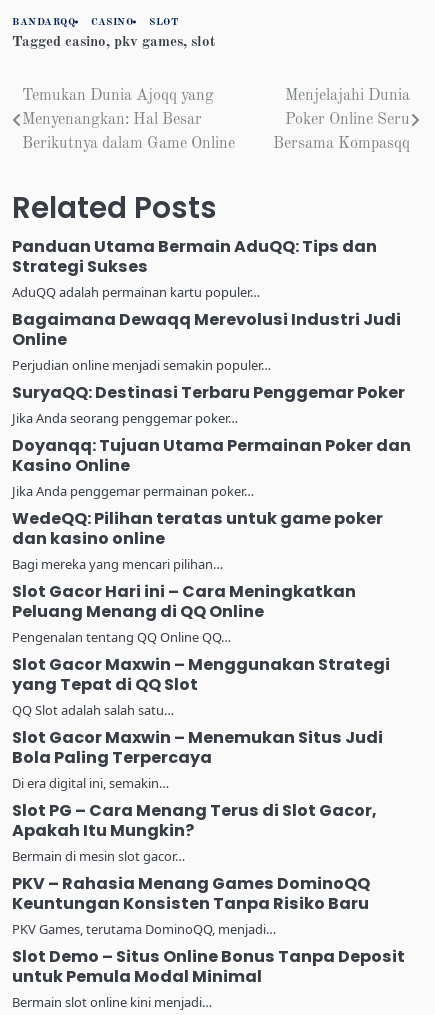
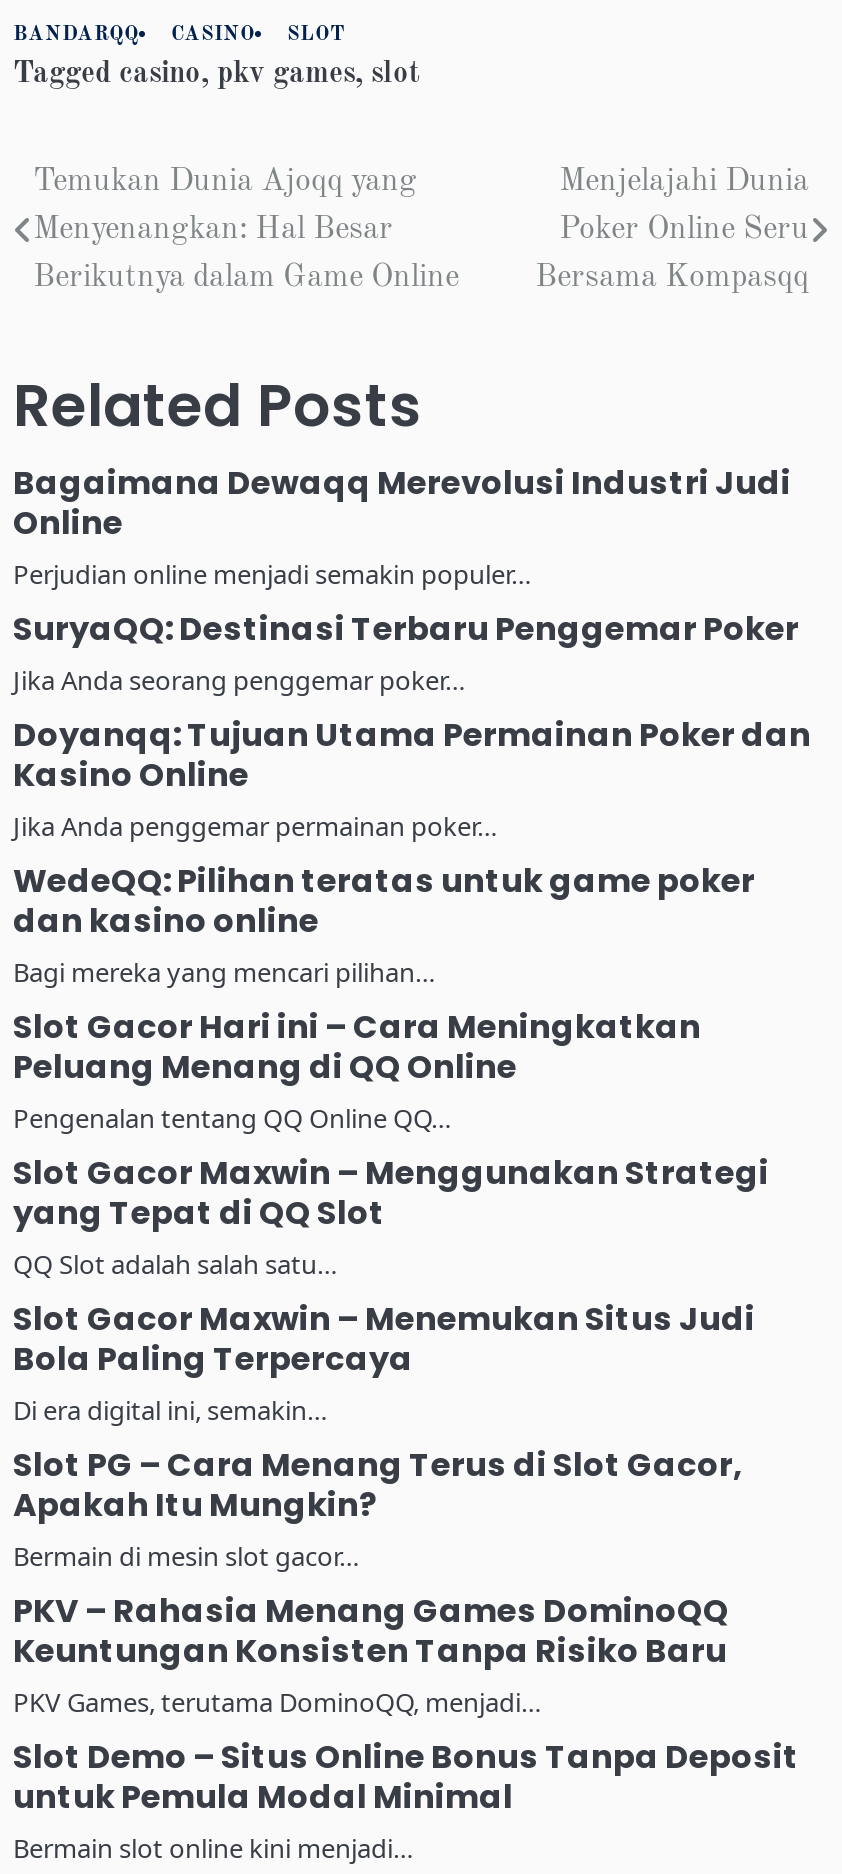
- Panduan Utama Bermain AduQQ: Tips dan
- Strategi Sukses
- AduQQ adalah permainan kartu populer…
